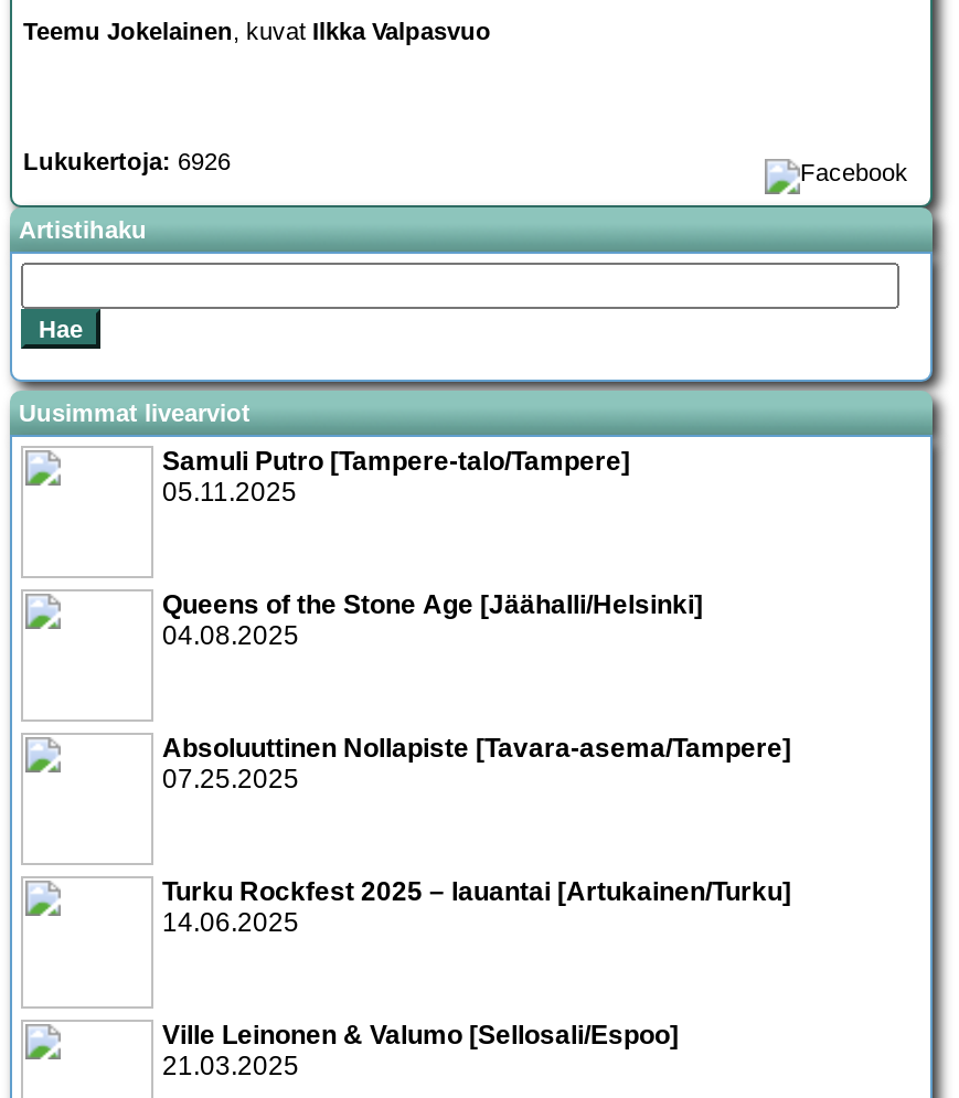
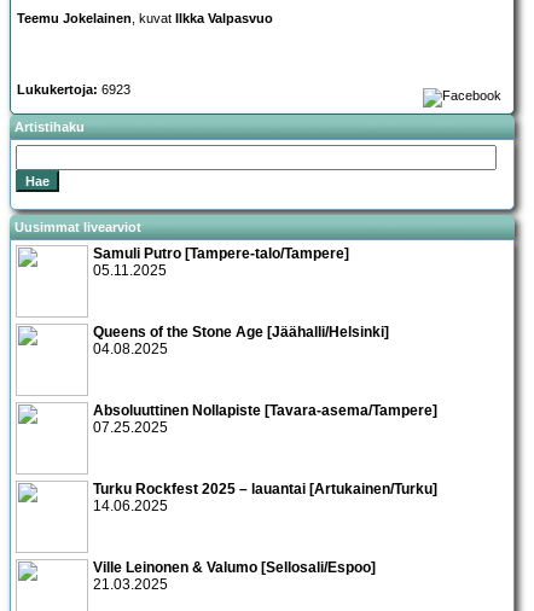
- Lukukertoja: 6926
+ Lukukertoja: 6923
